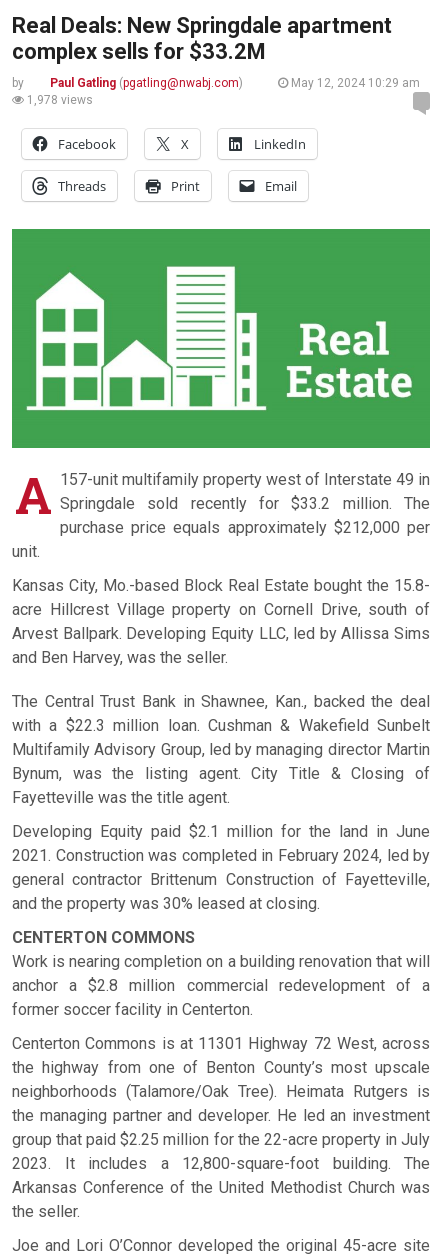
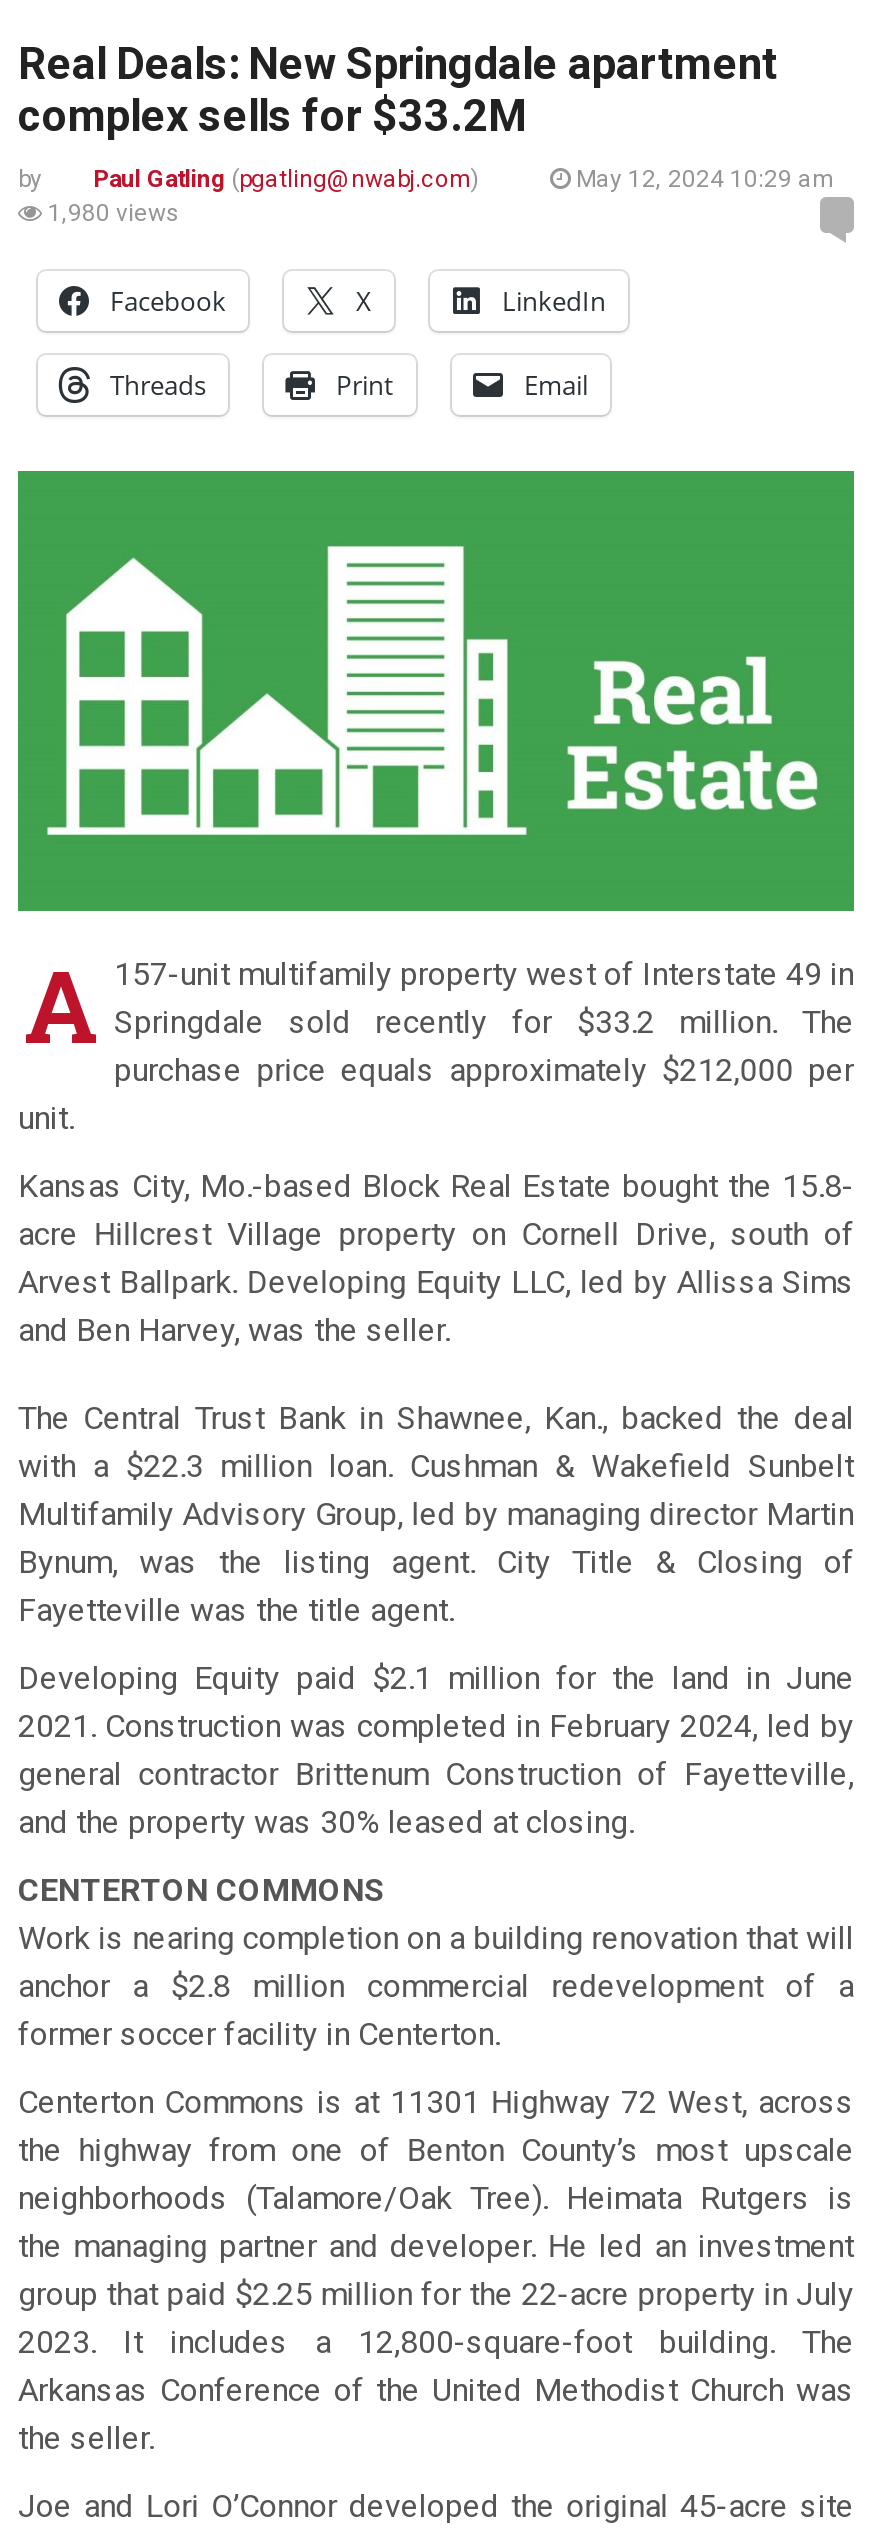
- 1,978 views
+ 1,980 views
